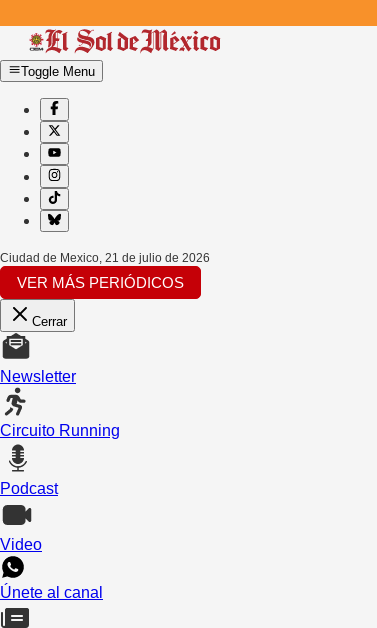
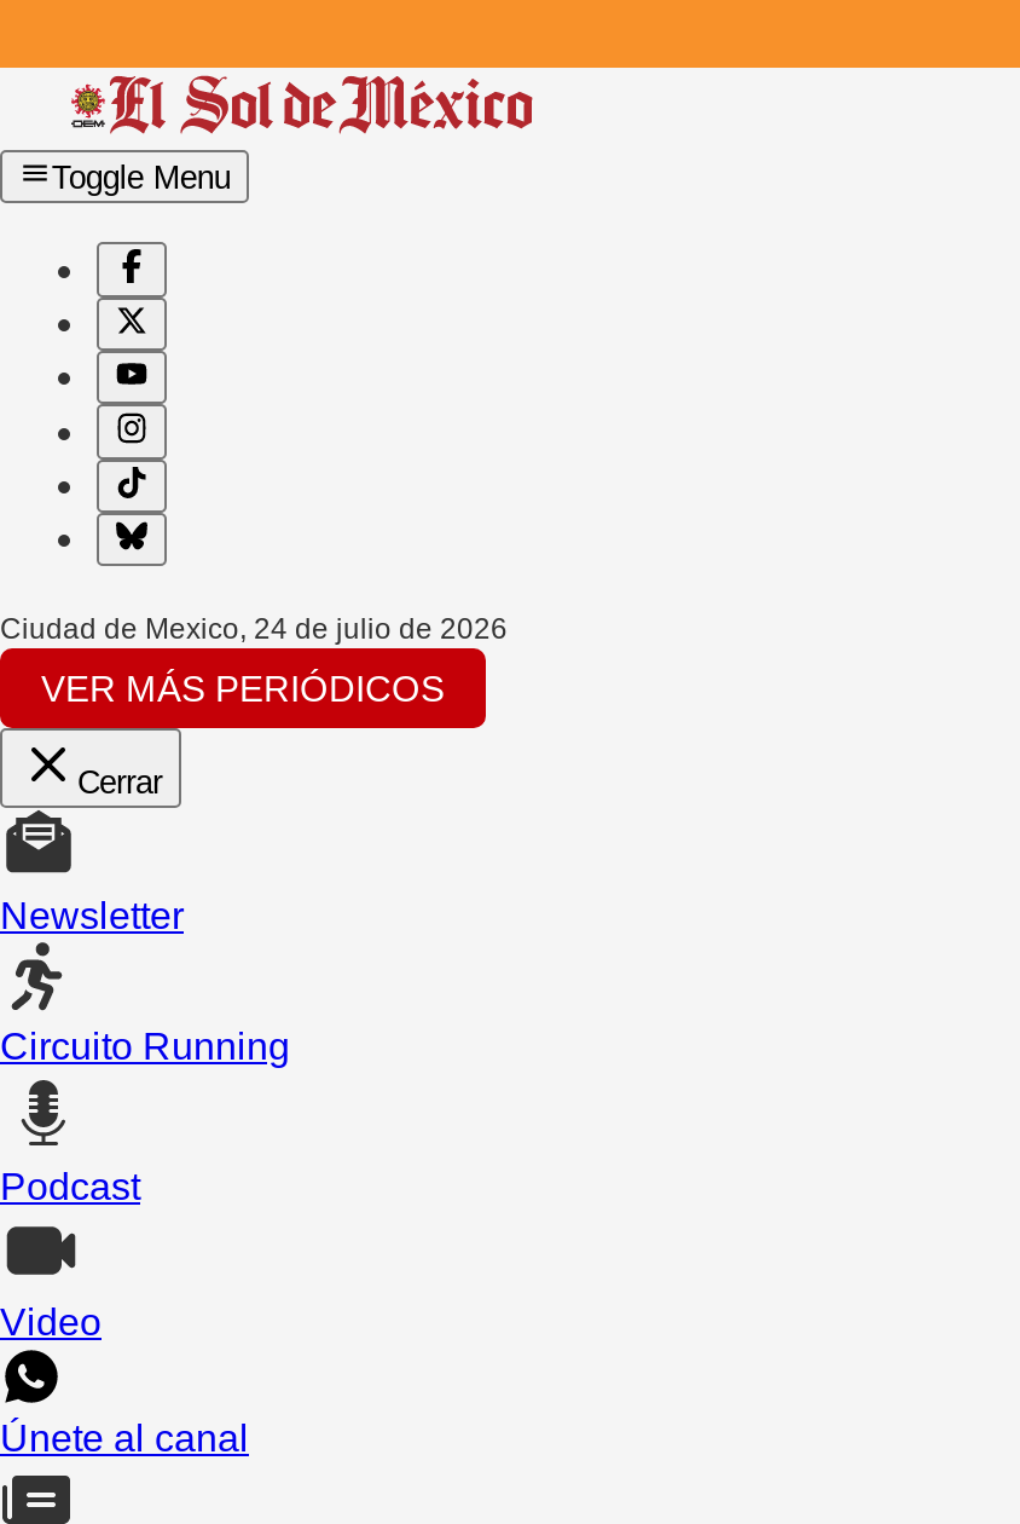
- Ciudad de Mexico, 21 de julio de 2026
+ Ciudad de Mexico, 24 de julio de 2026
